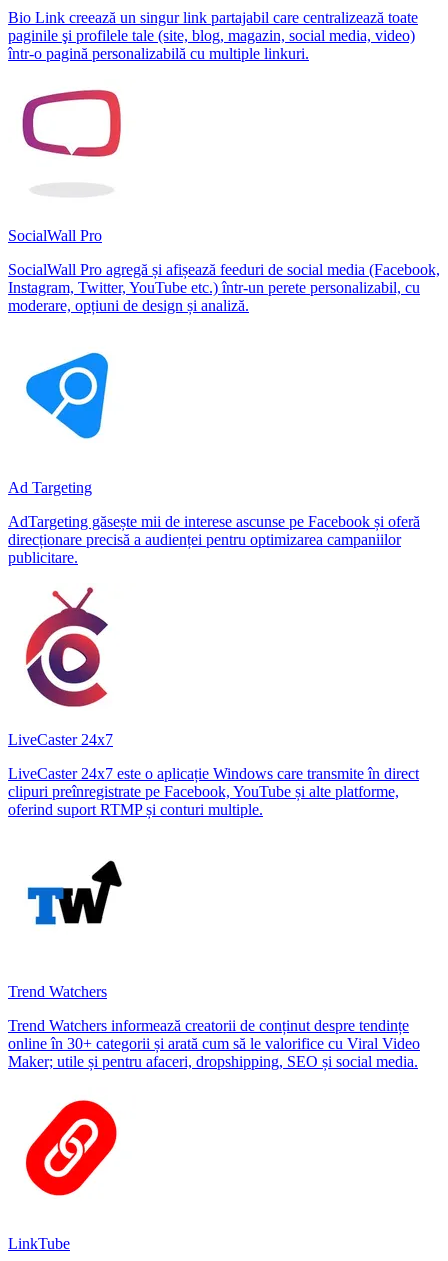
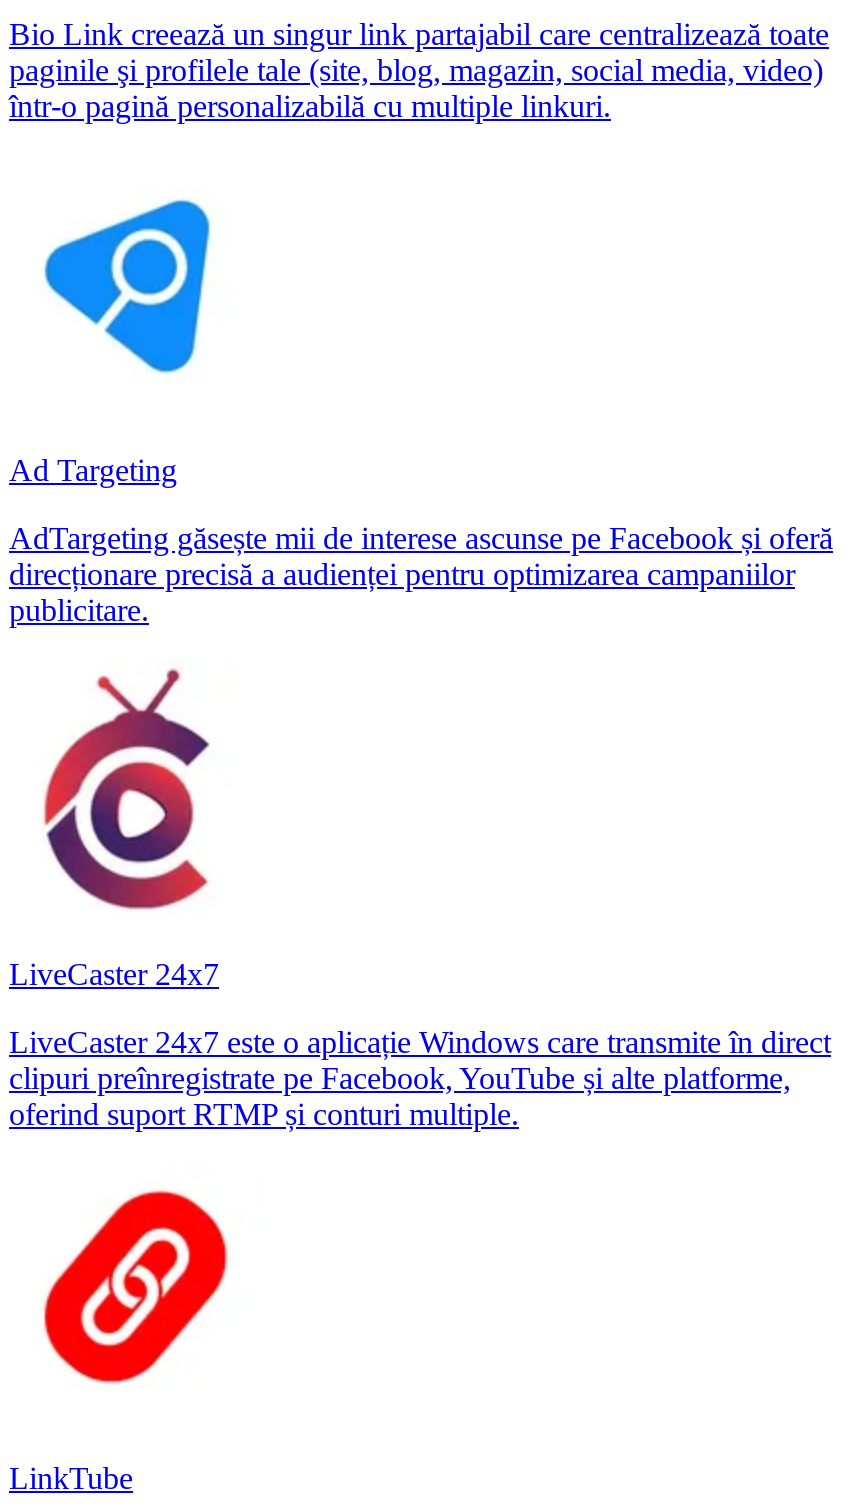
- [image]

- SocialWall Pro
- SocialWall Pro agregă și afișează feeduri de social media (Facebook,
- Instagram, Twitter, YouTube etc.) într-un perete personalizabil, cu
- moderare, opțiuni de design și analiză.

- [image]
- Trend Watchers
- Trend Watchers informează creatorii de conținut despre tendințe
- online în 30+ categorii și arată cum să le valorifice cu Viral Video
- Maker; utile și pentru afaceri, dropshipping, SEO și social media.
